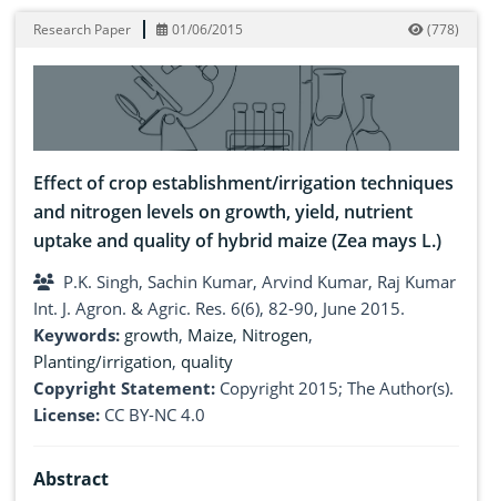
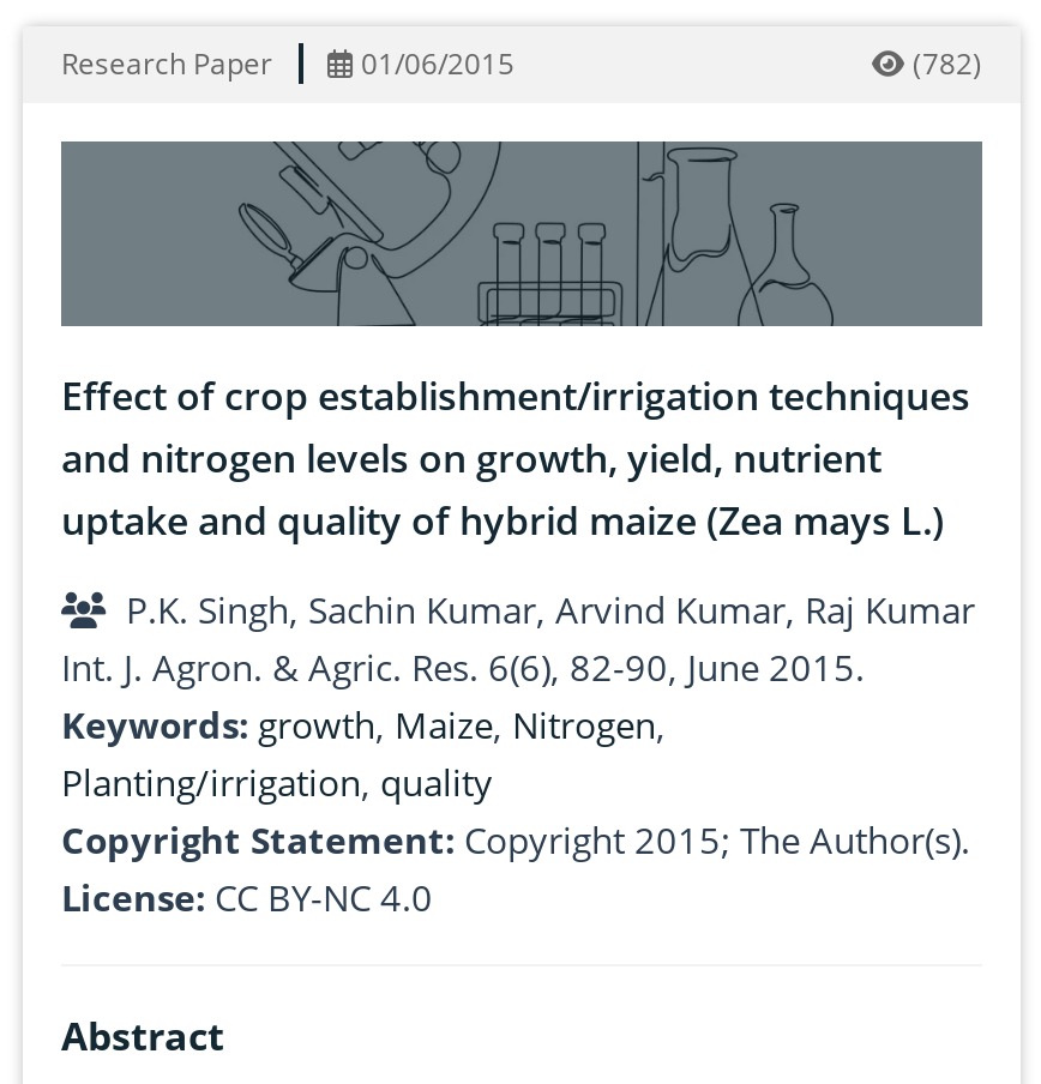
- (778)
+ (782)
